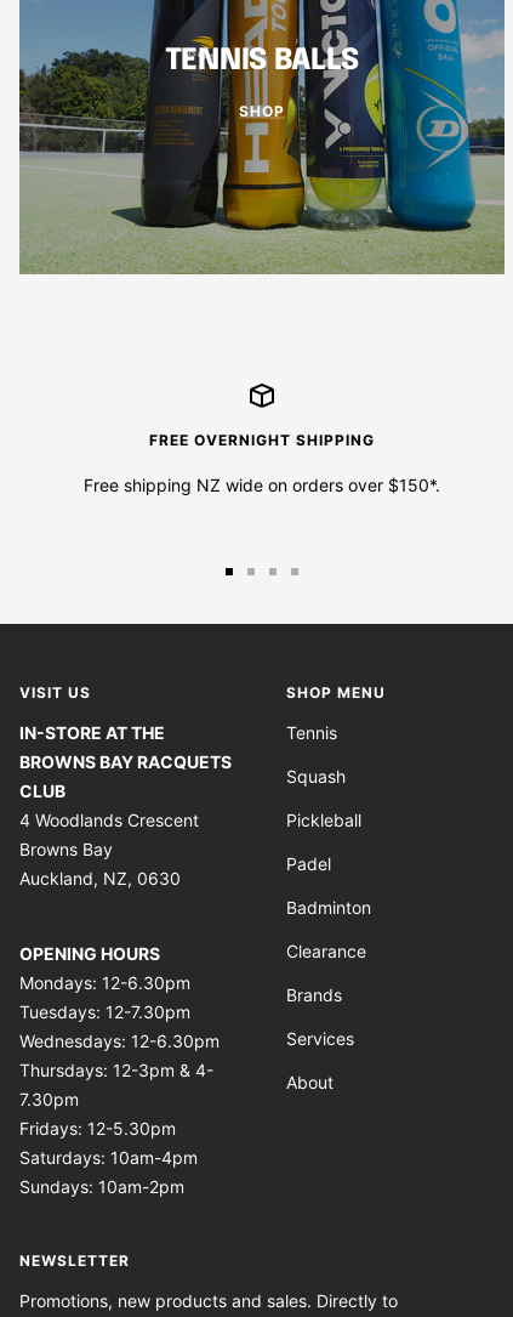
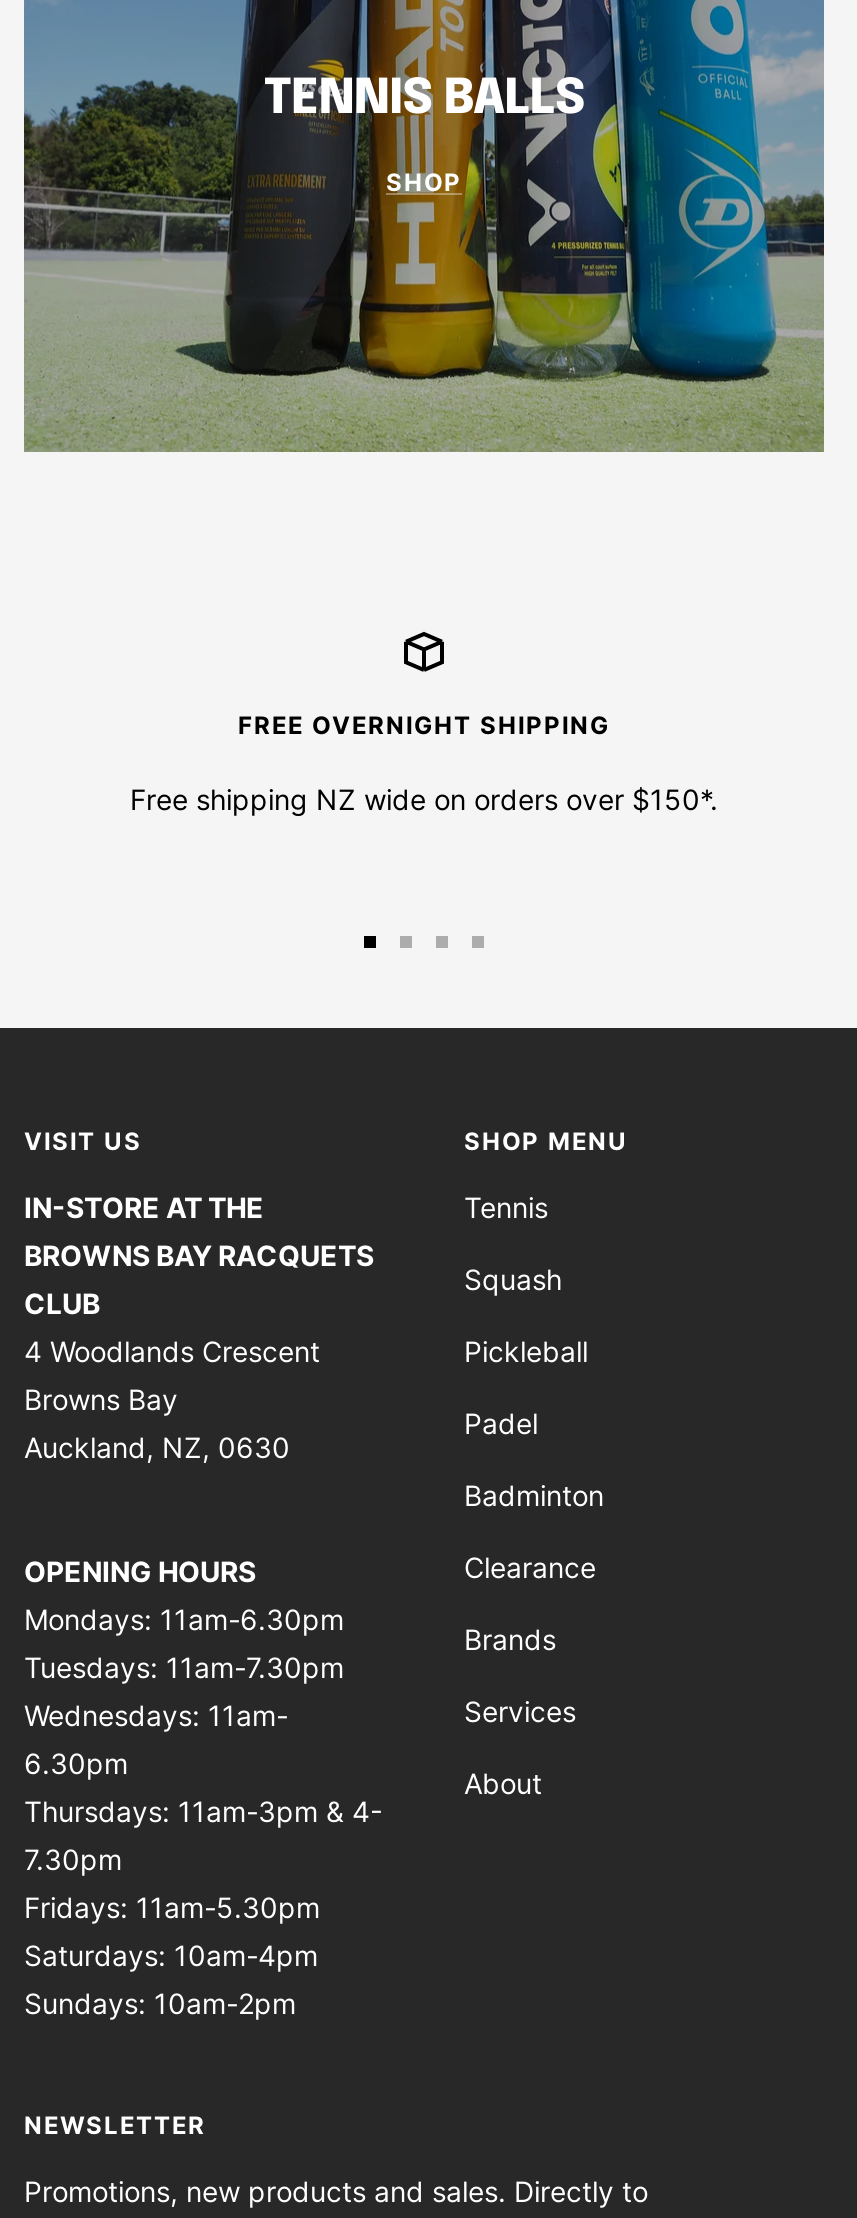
- Mondays: 12-6.30pm
- Tuesdays: 12-7.30pm
- Wednesdays: 12-6.30pm
- Thursdays: 12-3pm & 4-
+ Mondays: 11am-6.30pm
+ Tuesdays: 11am-7.30pm
+ Wednesdays: 11am-
+ 6.30pm
+ Thursdays: 11am-3pm & 4-

- Fridays: 12-5.30pm
+ Fridays: 11am-5.30pm
